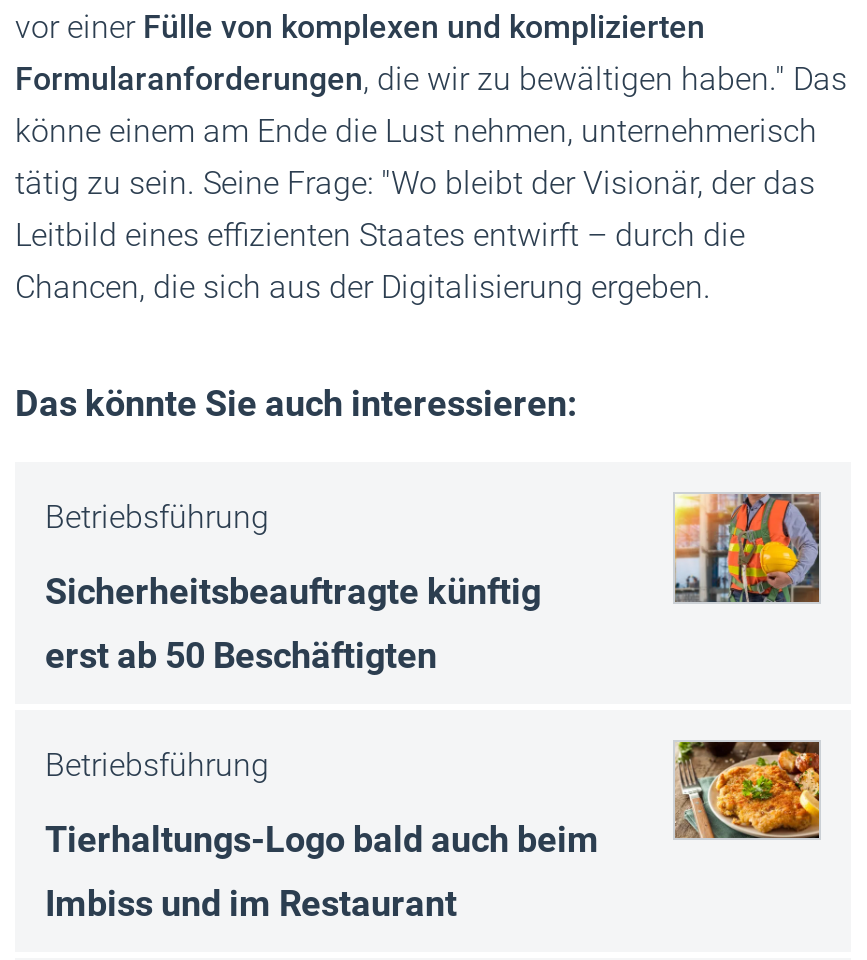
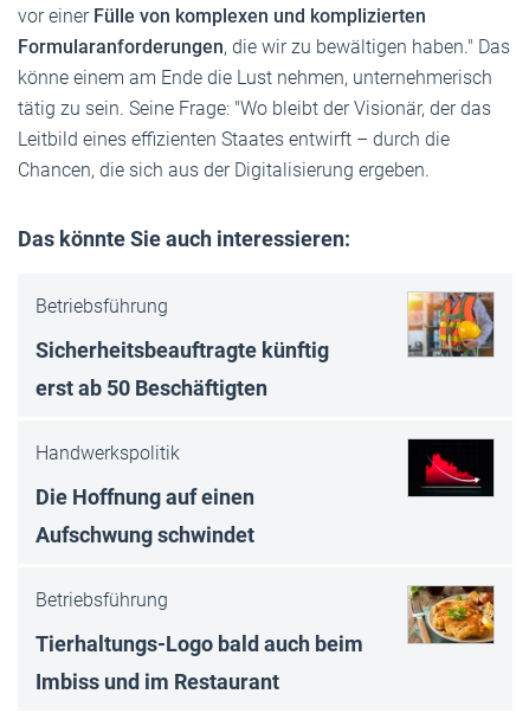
+ Handwerkspolitik
+ Die Hoffnung auf einen
+ Aufschwung schwindet

+ [image]
